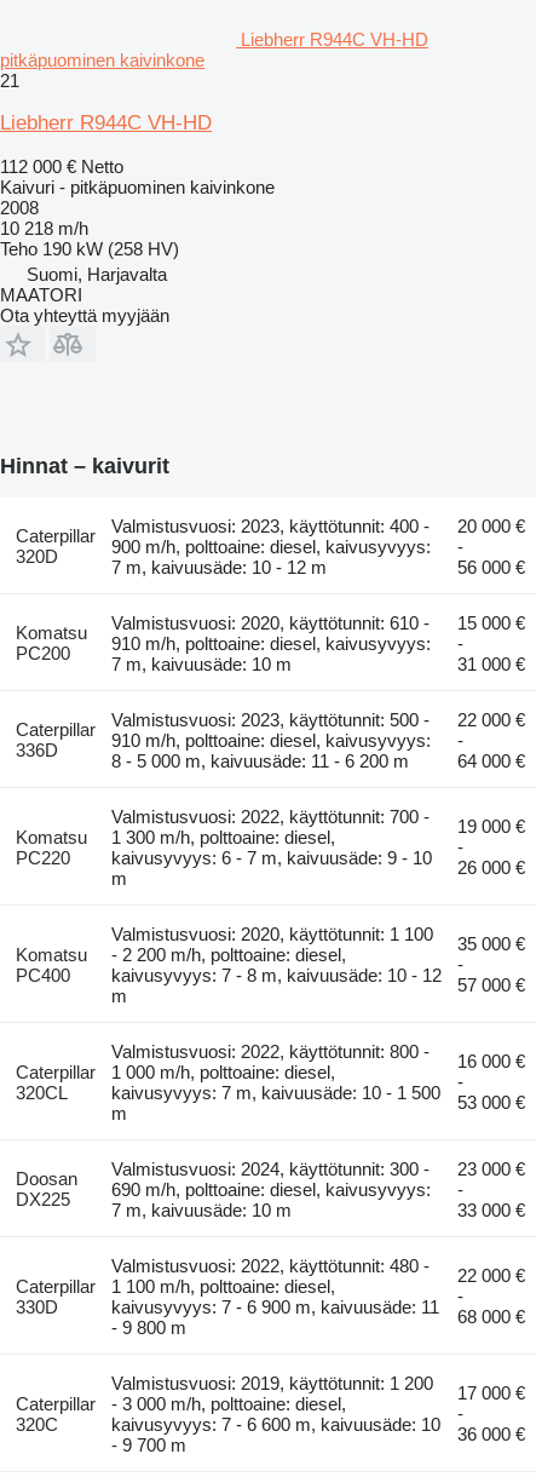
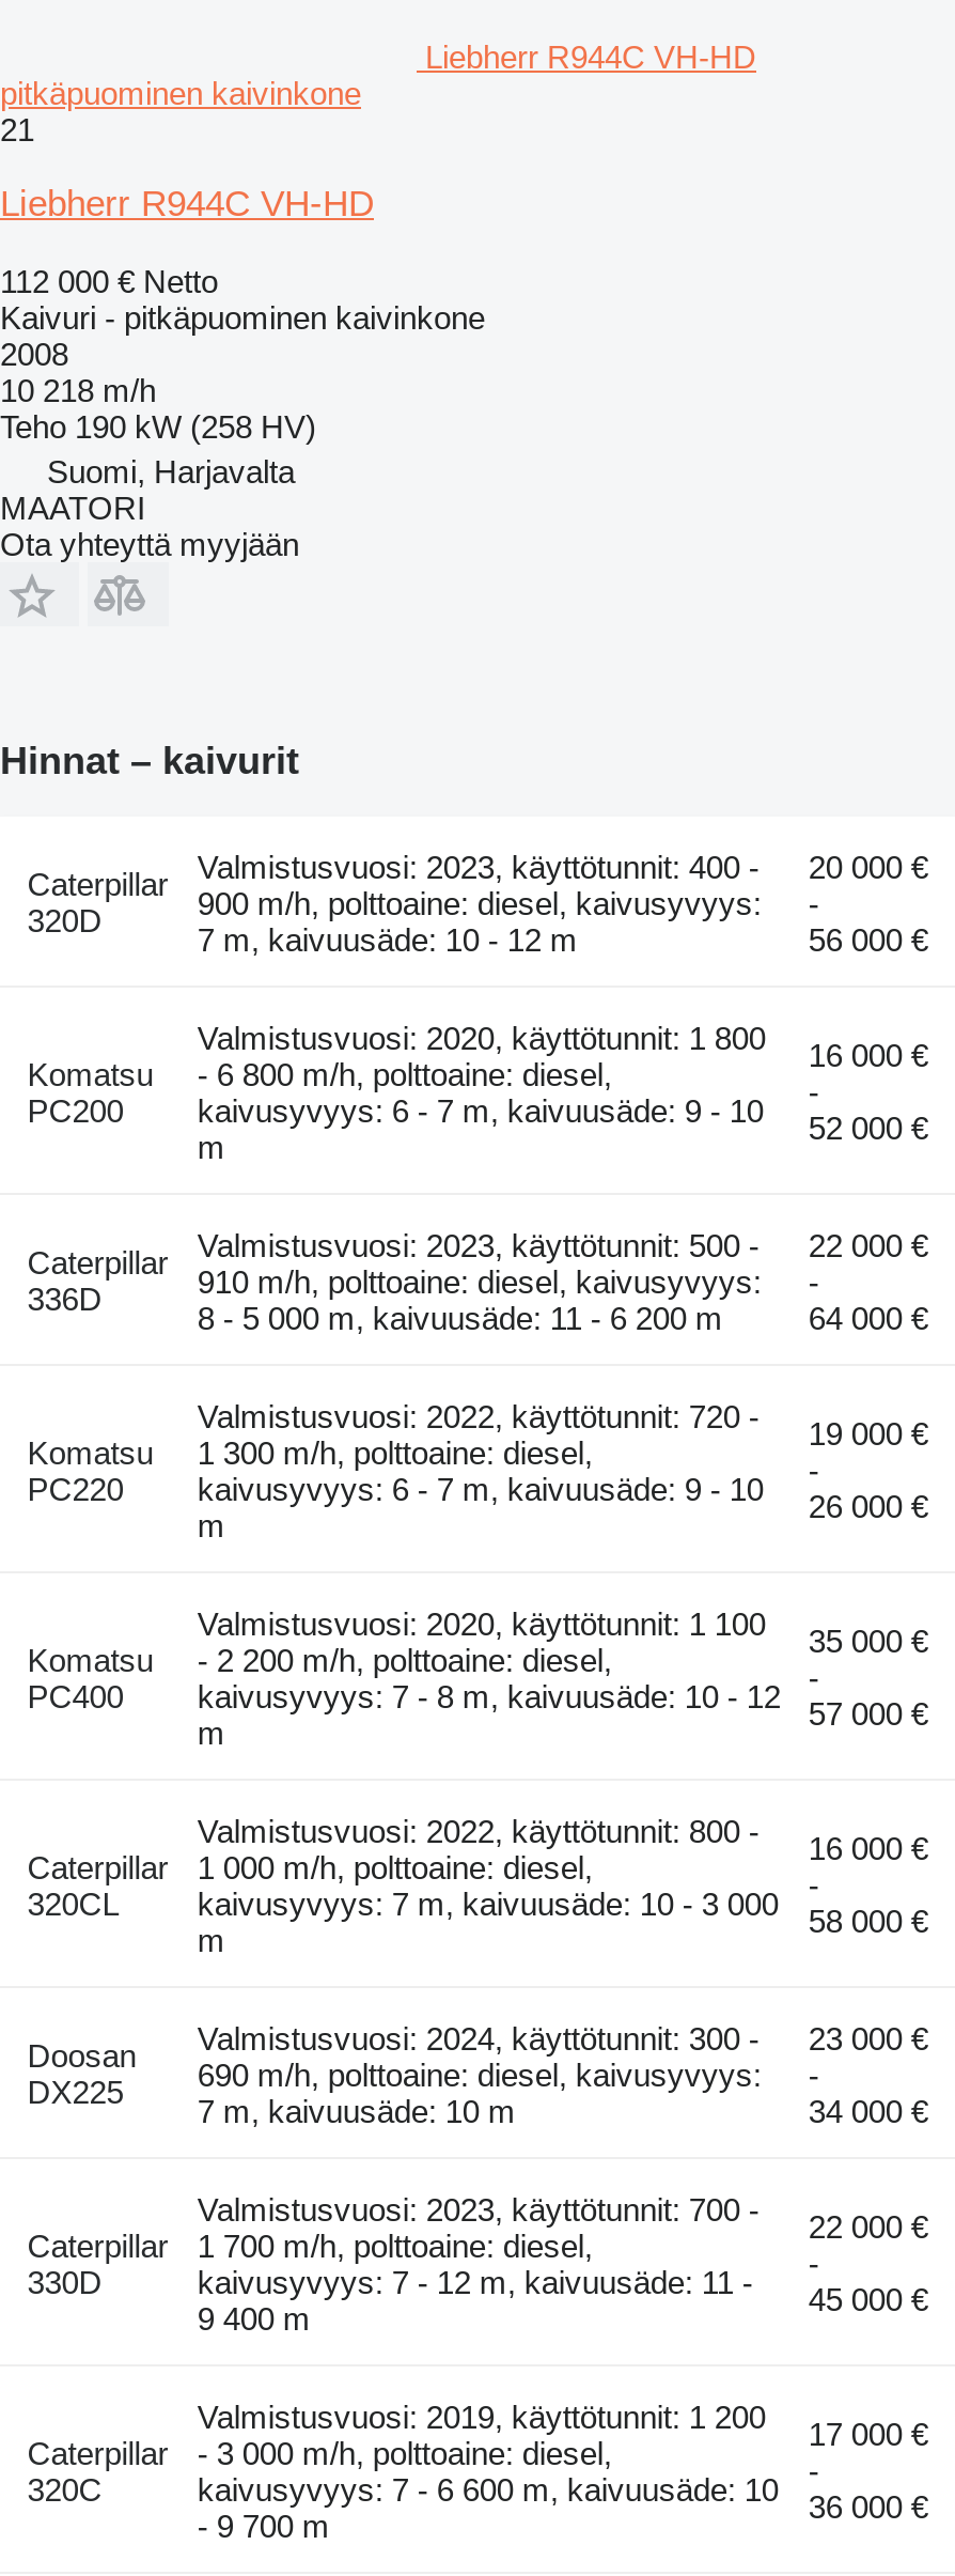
moved up: Hinnat – kaivurit | Caterpillar | 320D | Valmistusvuosi: 2023, käyttötunnit: 400 - | 900 m/h, polttoaine: diesel, kaivusyvyys: | 7 m, kaivuusäde: 10 - 12 m | 20 000 € | 56 000 €

- Valmistusvuosi: 2020, käyttötunnit: 610 -
- 910 m/h, polttoaine: diesel, kaivusyvyys:
- 7 m, kaivuusäde: 10 m
+ Valmistusvuosi: 2020, käyttötunnit: 1 800
+ - 6 800 m/h, polttoaine: diesel,
+ kaivusyvyys: 6 - 7 m, kaivuusäde: 9 - 10
+ m

- 15 000 €
+ 16 000 €

- 31 000 €
+ 52 000 €

- Valmistusvuosi: 2022, käyttötunnit: 700 -
+ Valmistusvuosi: 2022, käyttötunnit: 720 -

- kaivusyvyys: 7 m, kaivuusäde: 10 - 1 500
+ kaivusyvyys: 7 m, kaivuusäde: 10 - 3 000

- 53 000 €
+ 58 000 €

- 33 000 €
+ 34 000 €

- Valmistusvuosi: 2022, käyttötunnit: 480 -
- 1 100 m/h, polttoaine: diesel,
- kaivusyvyys: 7 - 6 900 m, kaivuusäde: 11
- - 9 800 m
+ Valmistusvuosi: 2023, käyttötunnit: 700 -
+ 1 700 m/h, polttoaine: diesel,
+ kaivusyvyys: 7 - 12 m, kaivuusäde: 11 -
+ 9 400 m

- 68 000 €
+ 45 000 €
